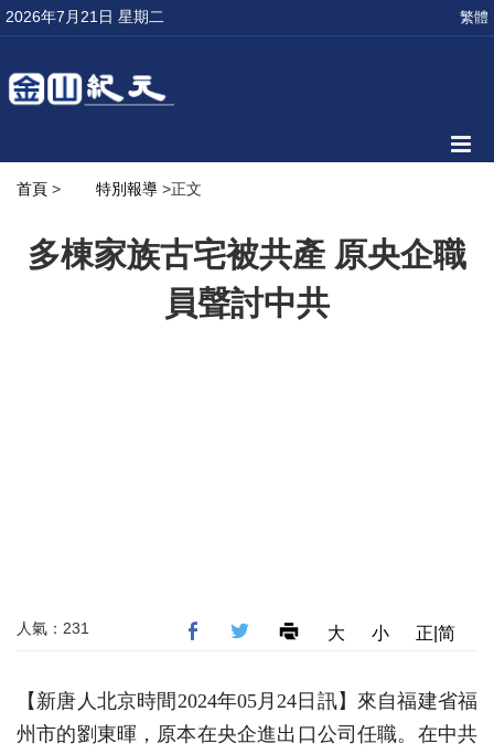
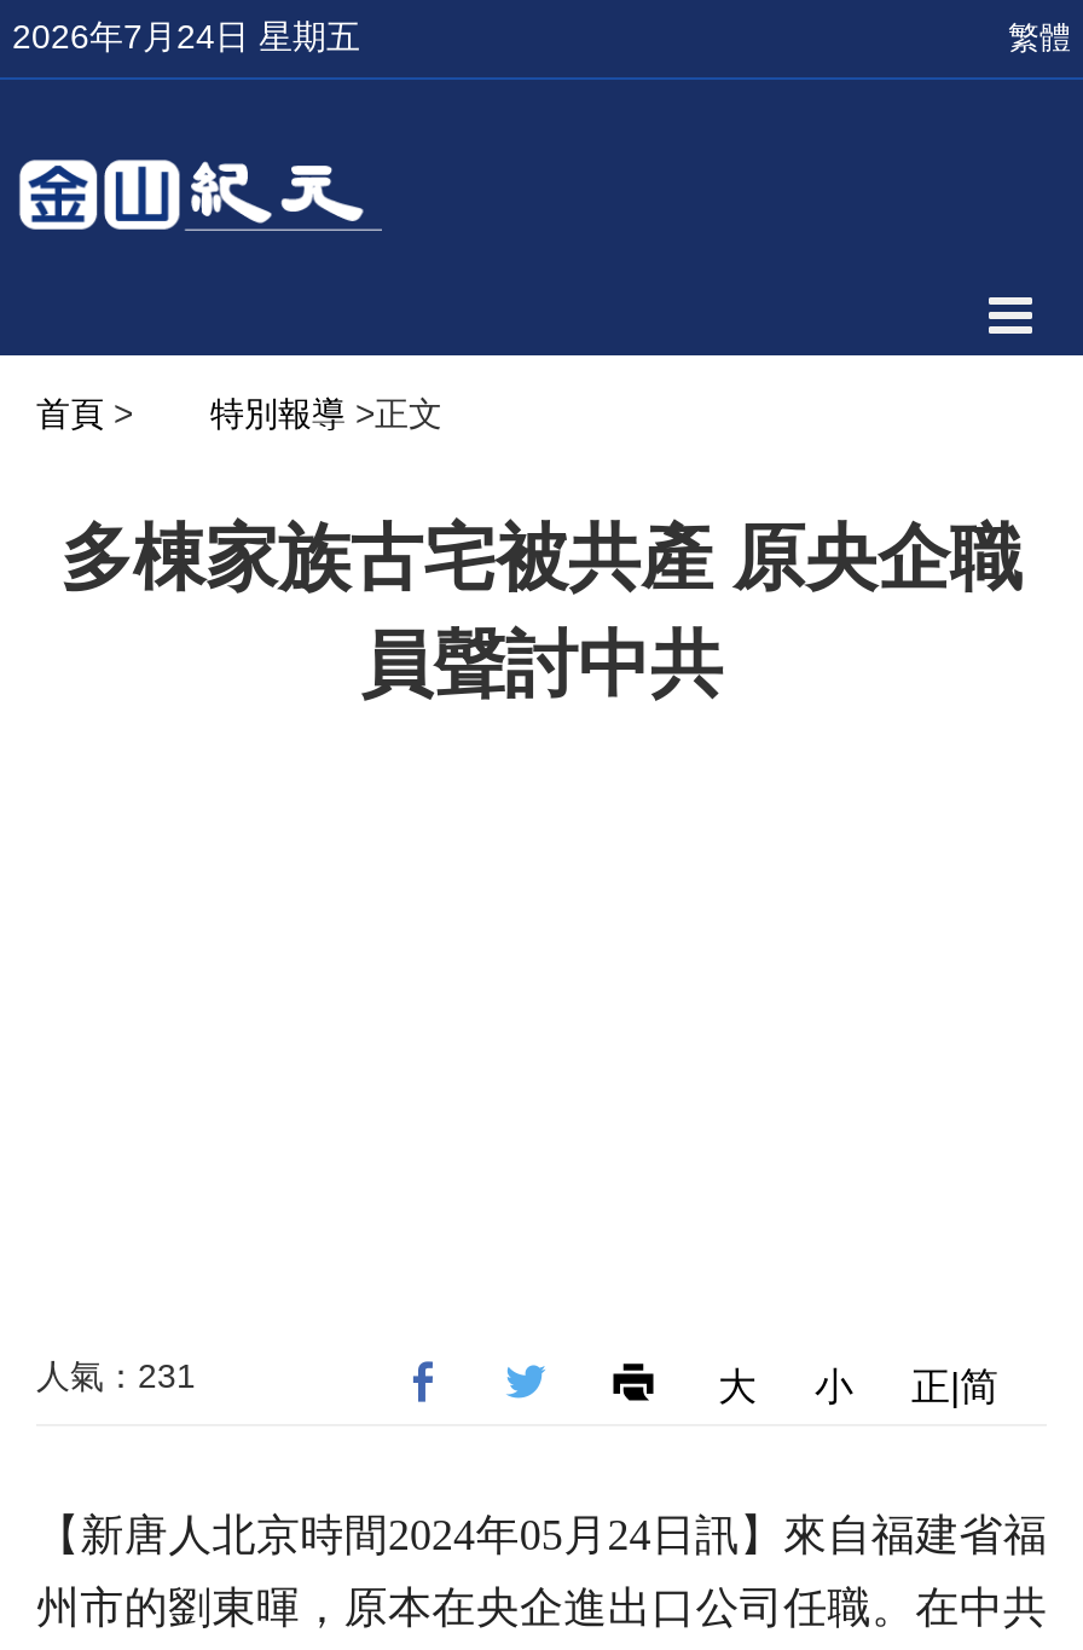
- 2026年7月21日 星期二
+ 2026年7月24日 星期五
